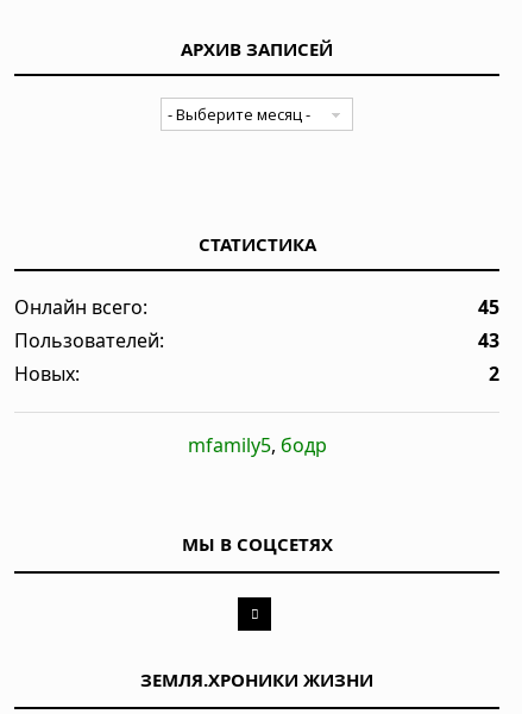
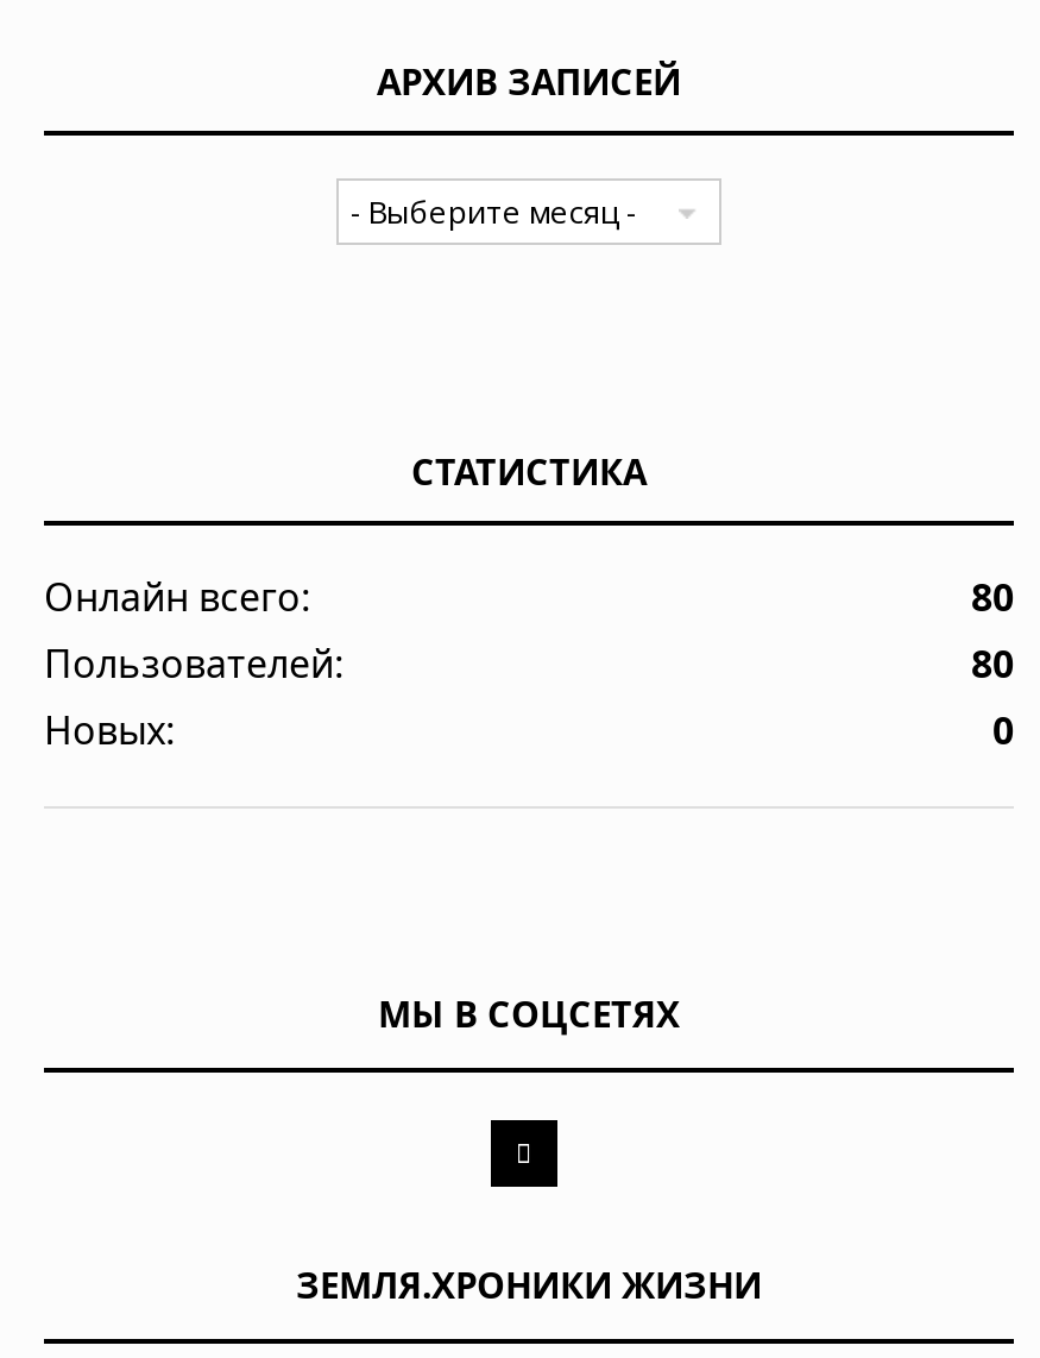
- 45
+ 80

- 43
+ 80

- 2
- mfamily5, бодр
+ 0
